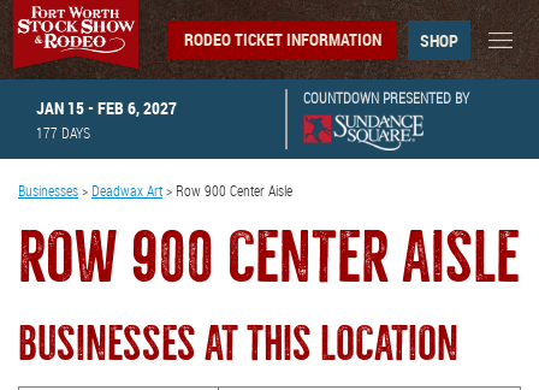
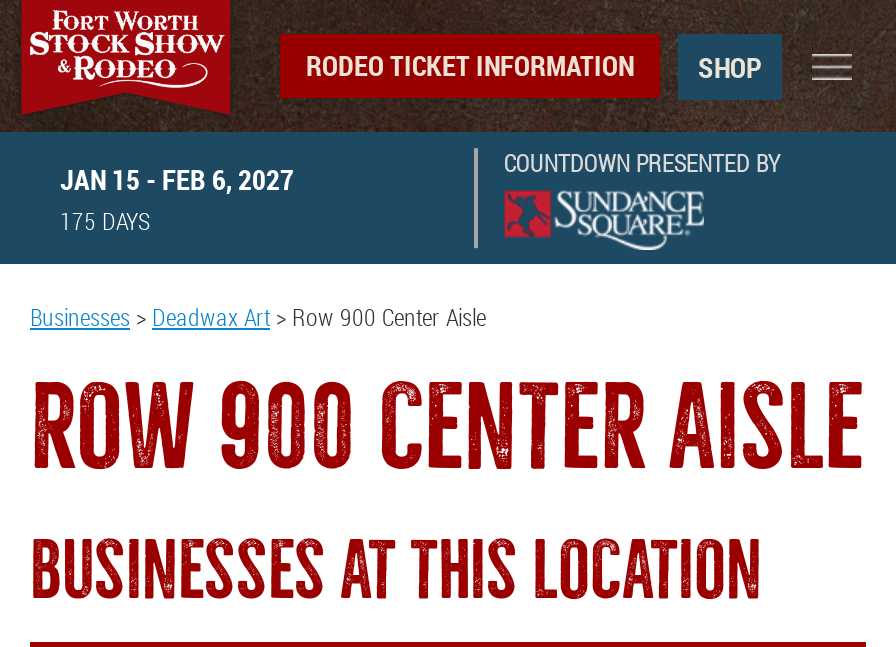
- 177 DAYS
+ 175 DAYS
